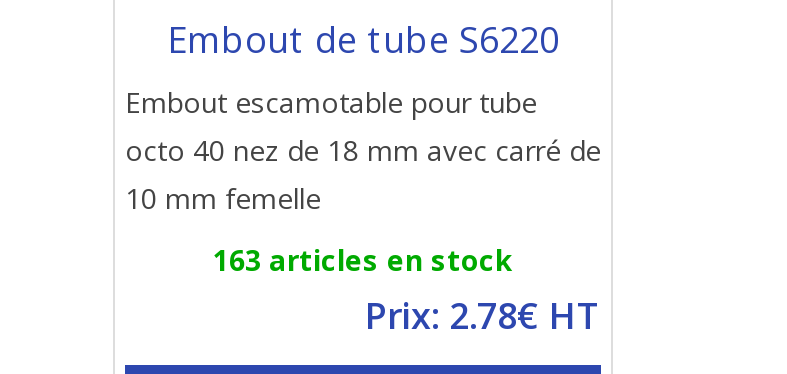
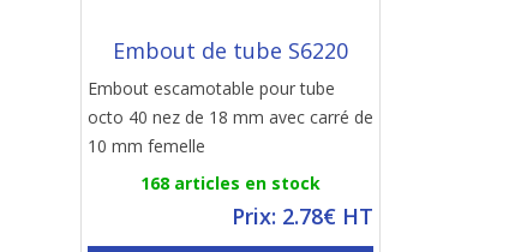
- 163 articles en stock
+ 168 articles en stock
